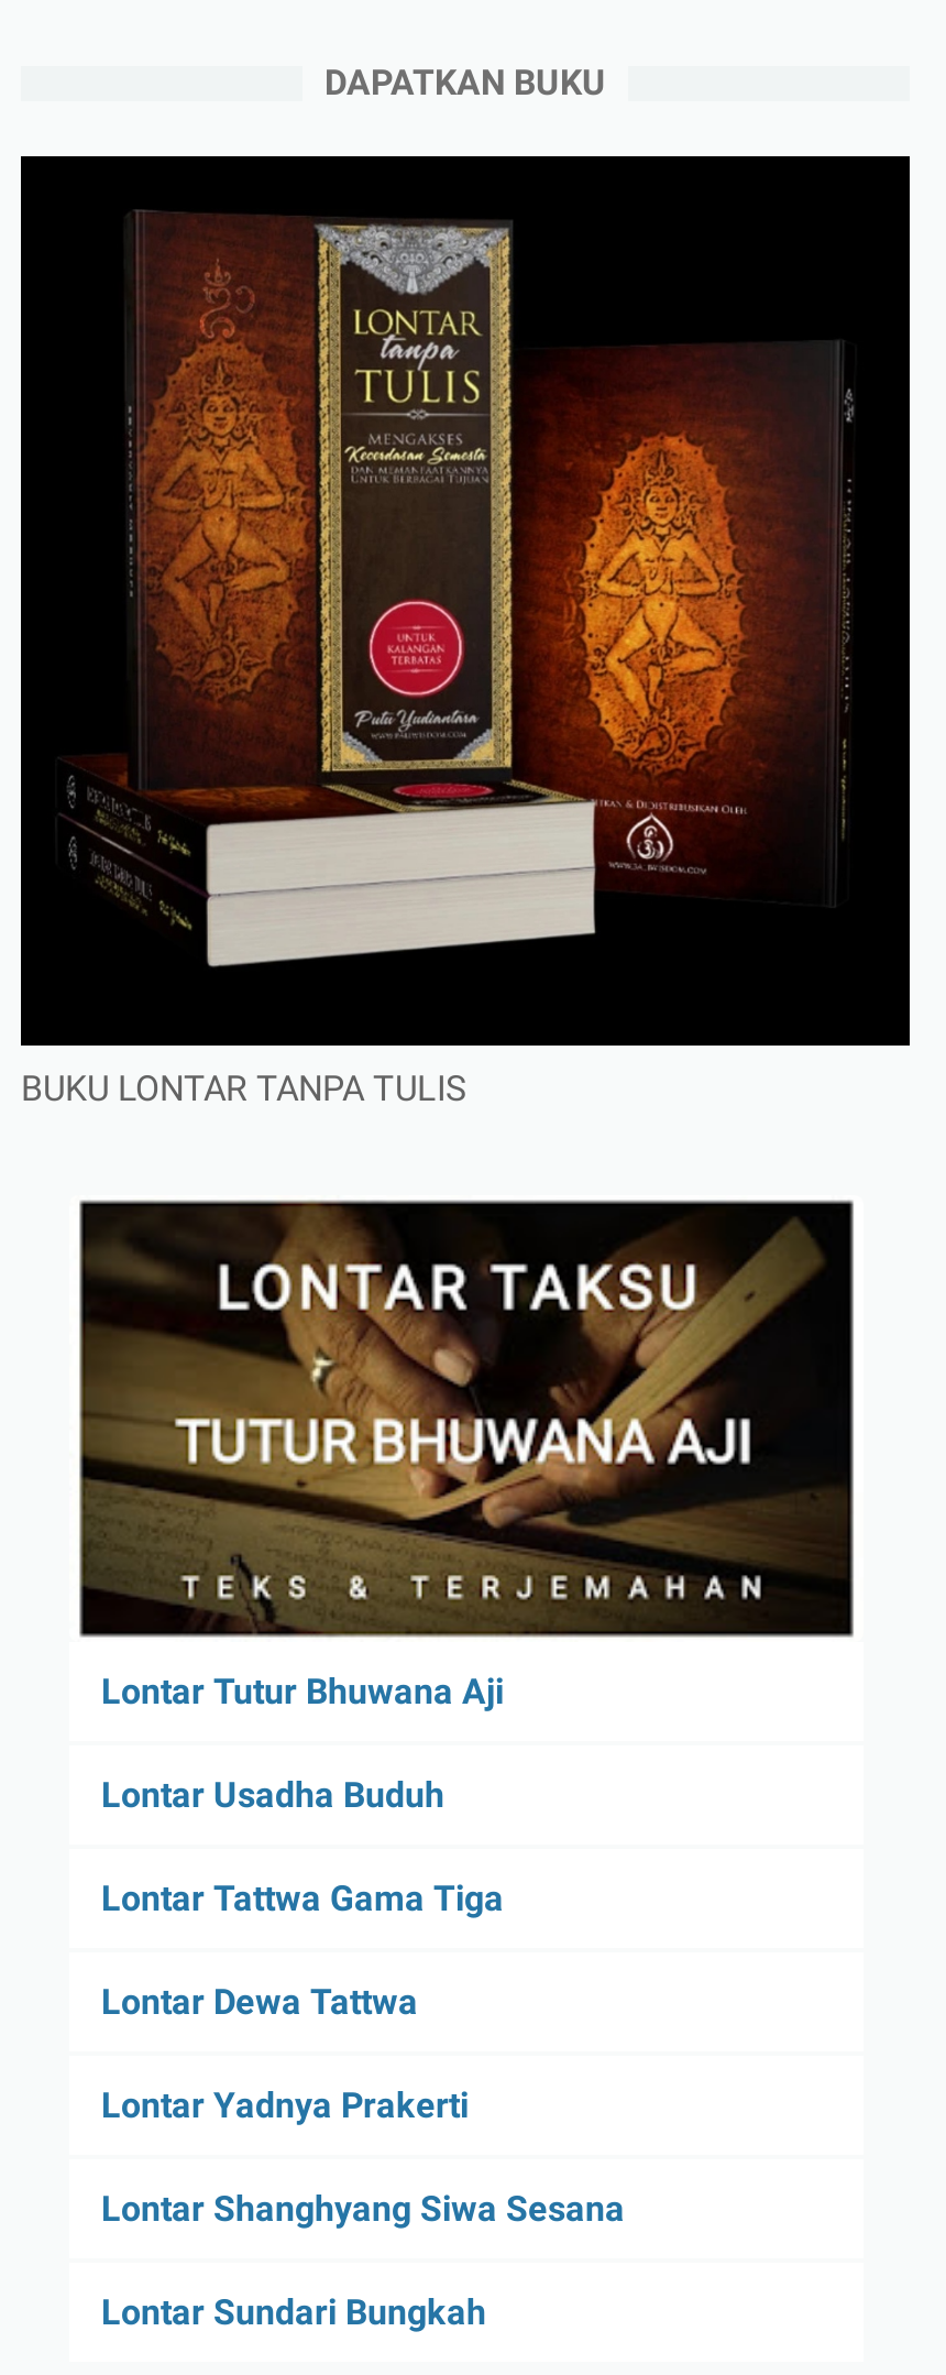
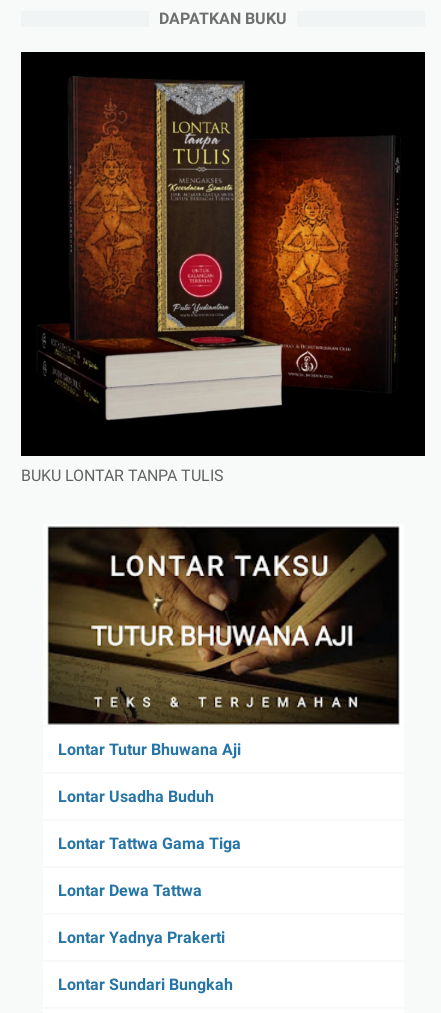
- Lontar Shanghyang Siwa Sesana
